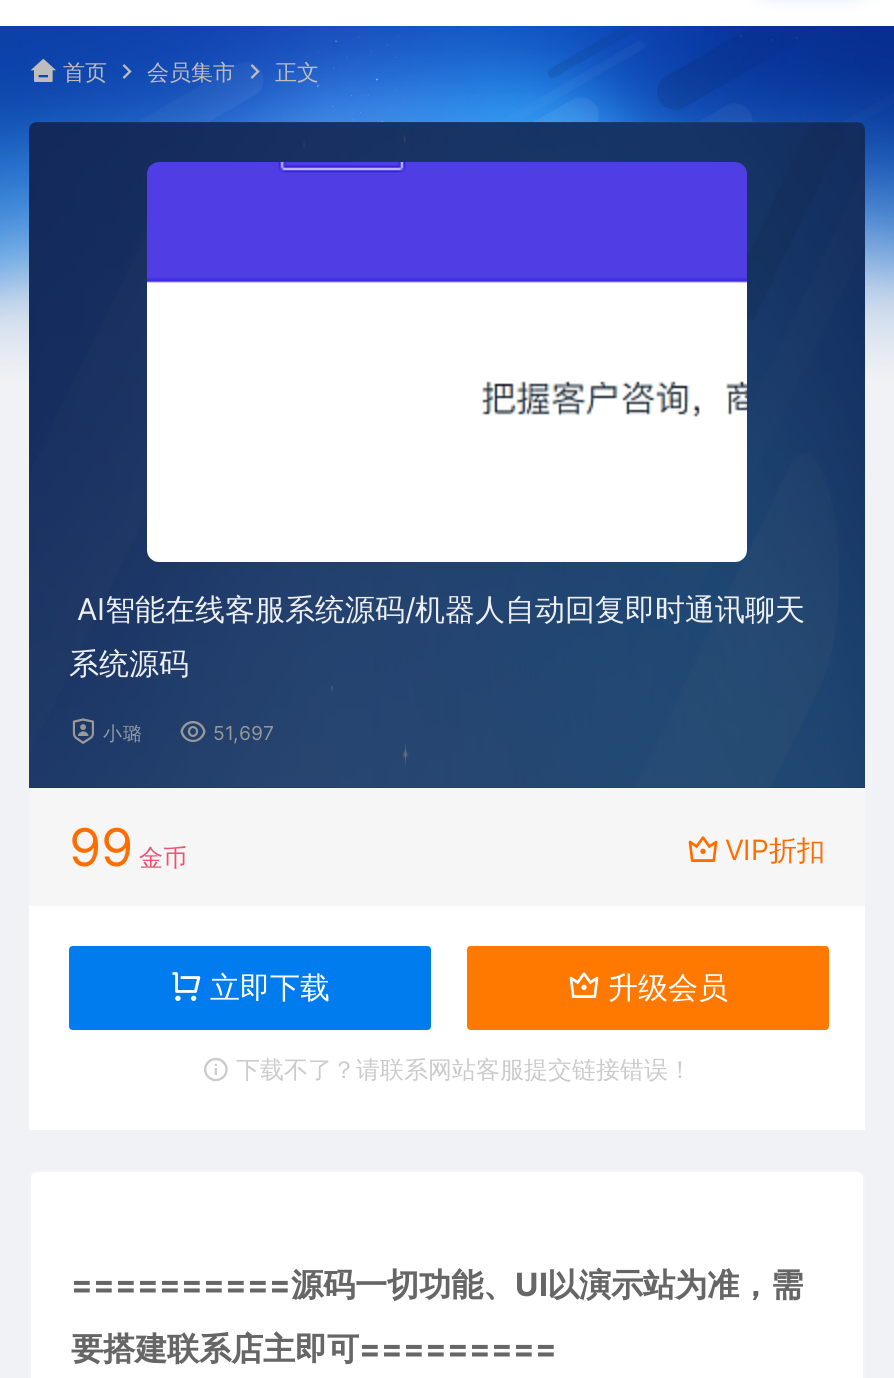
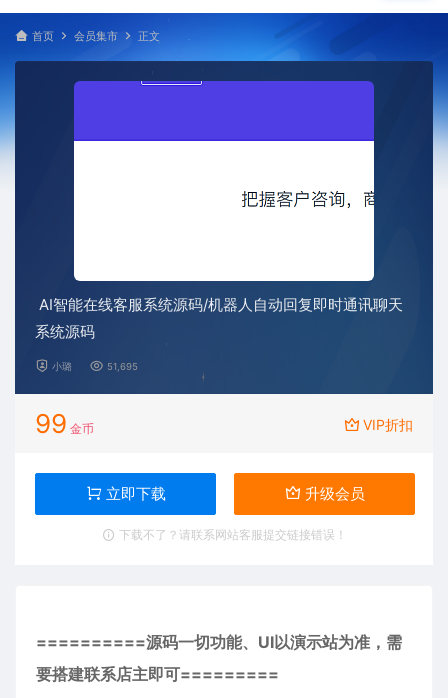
- 51,697
+ 51,695
